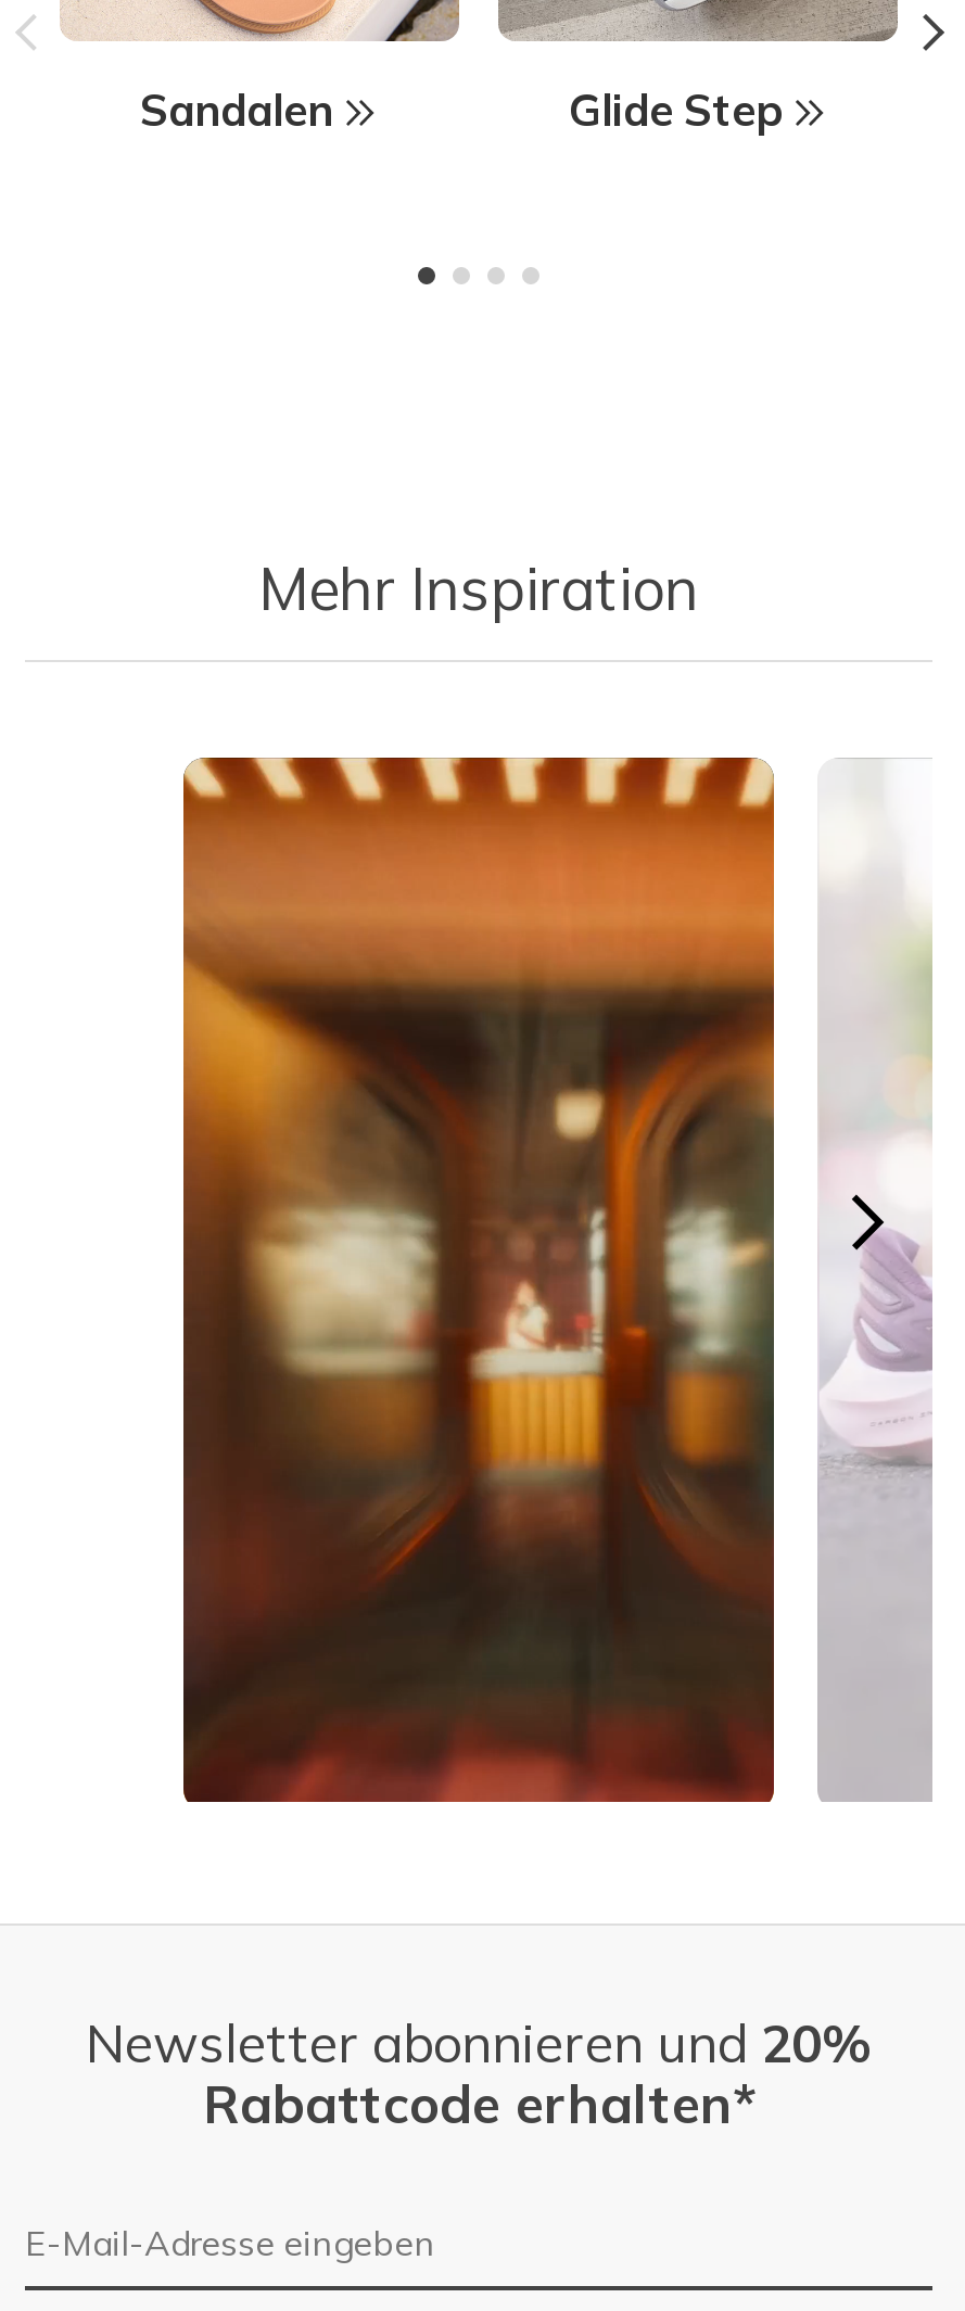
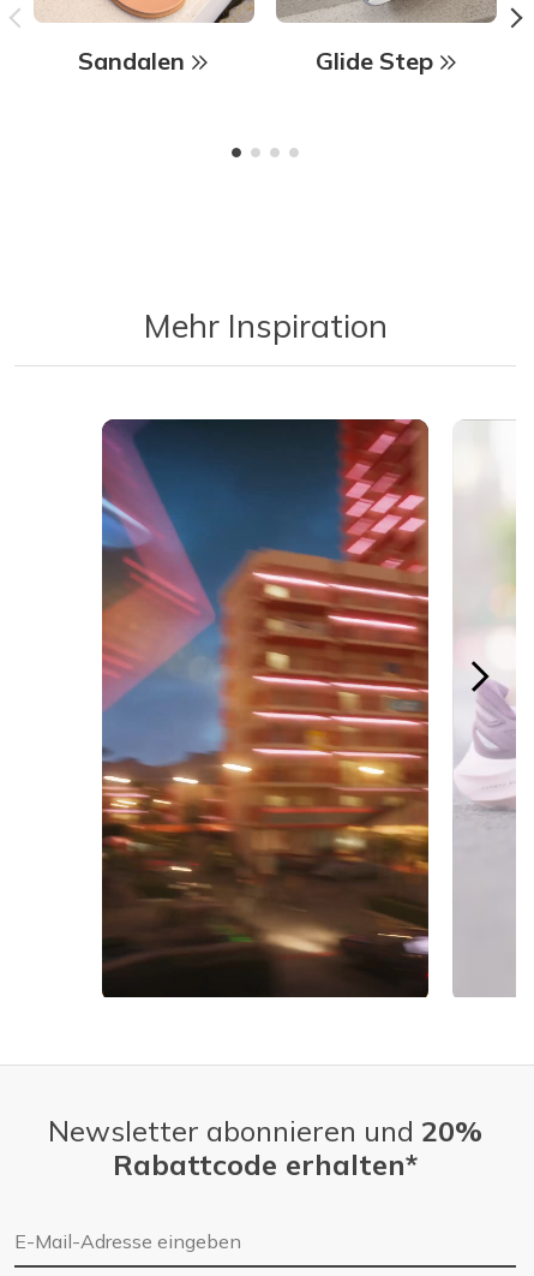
- [image]
+ [image]
